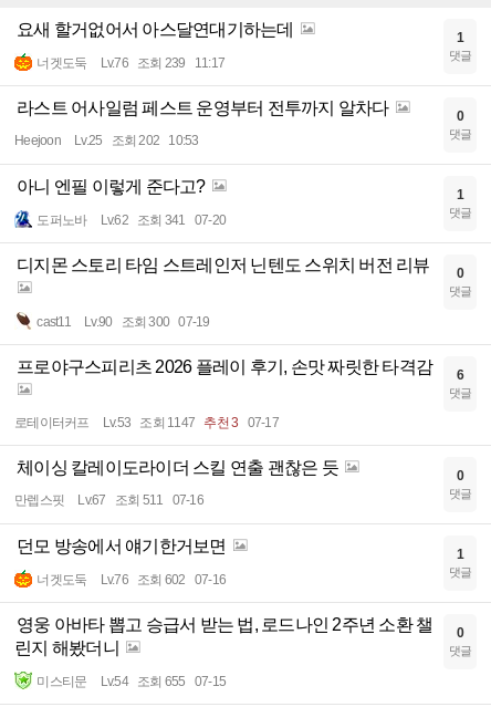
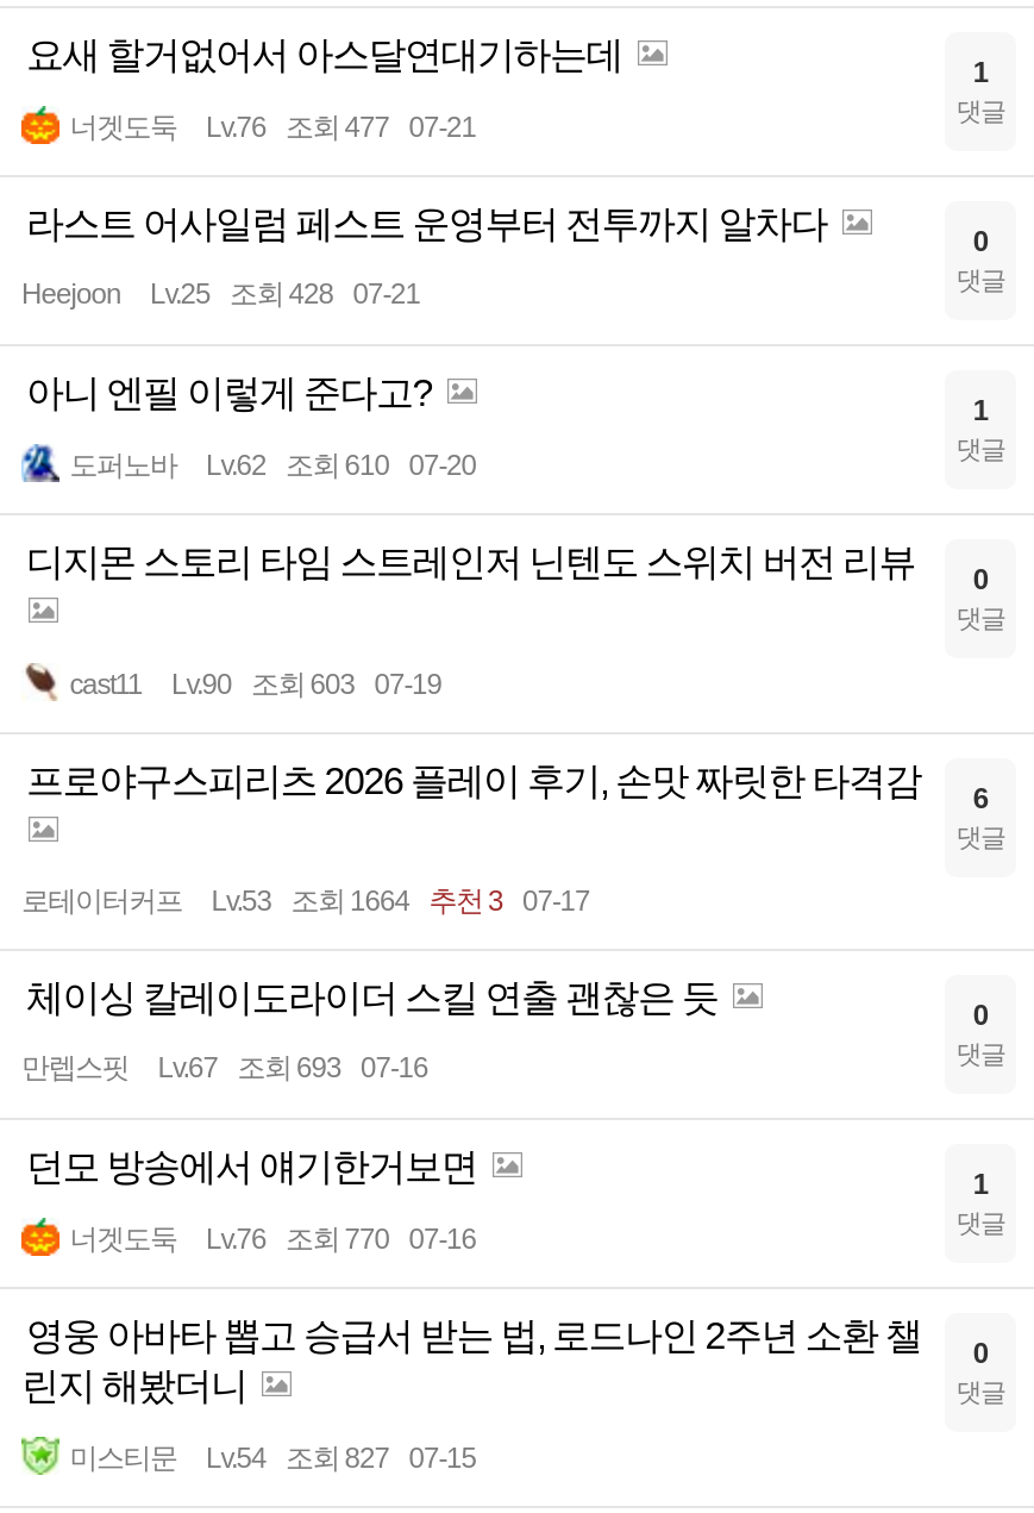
- 너겟도둑 Lv.76 조회 239 11:17
+ 너겟도둑 Lv.76 조회 477 07-21

- Heejoon Lv.25 조회 202 10:53
+ Heejoon Lv.25 조회 428 07-21

- 도퍼노바 Lv.62 조회 341 07-20
+ 도퍼노바 Lv.62 조회 610 07-20

- Lv.90 조회 300 07-19
+ Lv.90 조회 603 07-19

- 로테이터커프 Lv.53 조회 1147 추천 3 07-17
+ 로테이터커프 Lv.53 조회 1664 추천 3 07-17

- Lv.67 조회 511 07-16
+ Lv.67 조회 693 07-16

- 너겟도둑 Lv.76 조회 602 07-16
+ 너겟도둑 Lv.76 조회 770 07-16

- 미스티문 Lv.54 조회 655 07-15
+ 미스티문 Lv.54 조회 827 07-15
